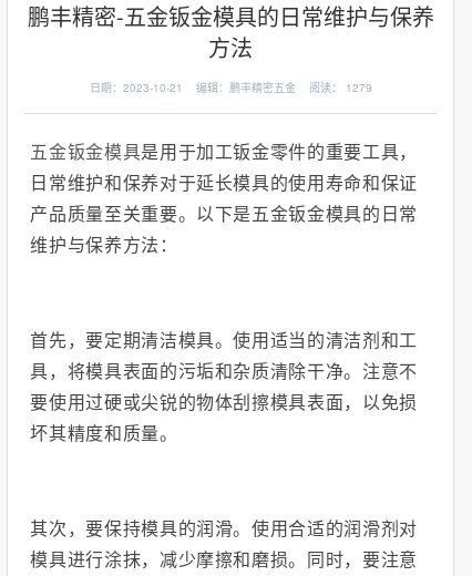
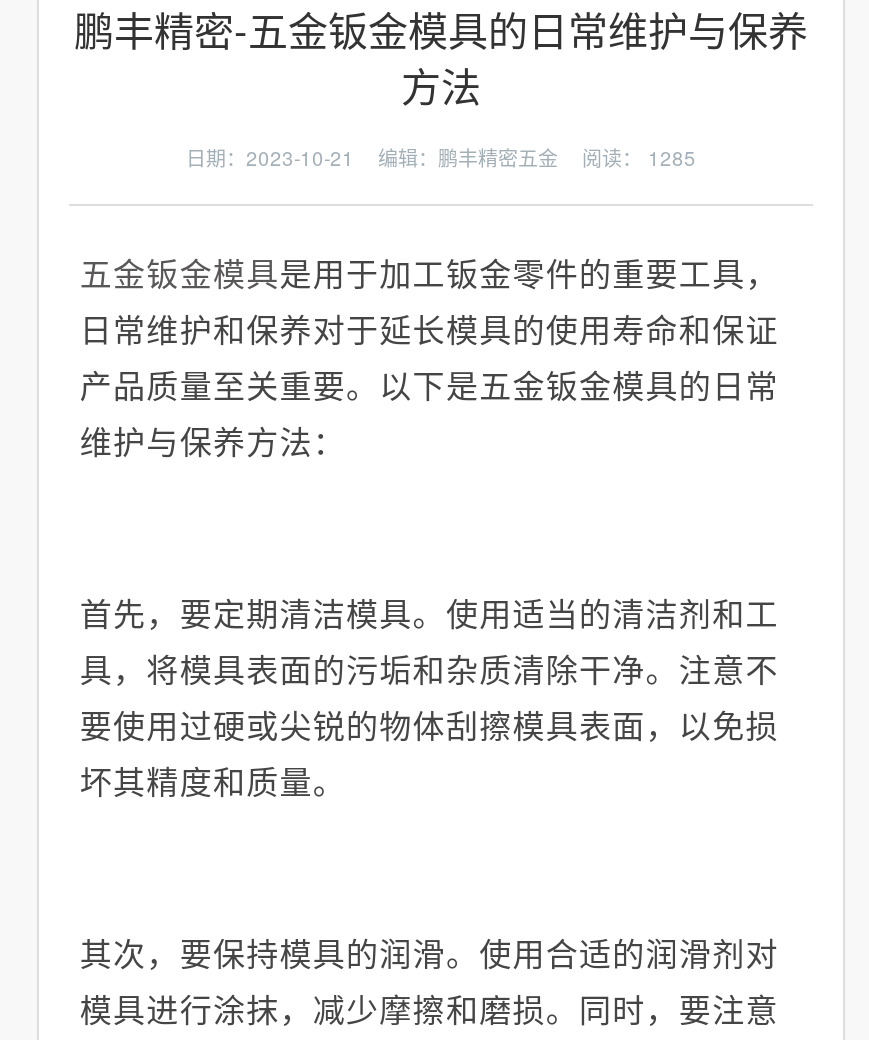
- 日期：2023-10-21 编辑：鹏丰精密五金 阅读：1279
+ 日期：2023-10-21 编辑：鹏丰精密五金 阅读：1285
